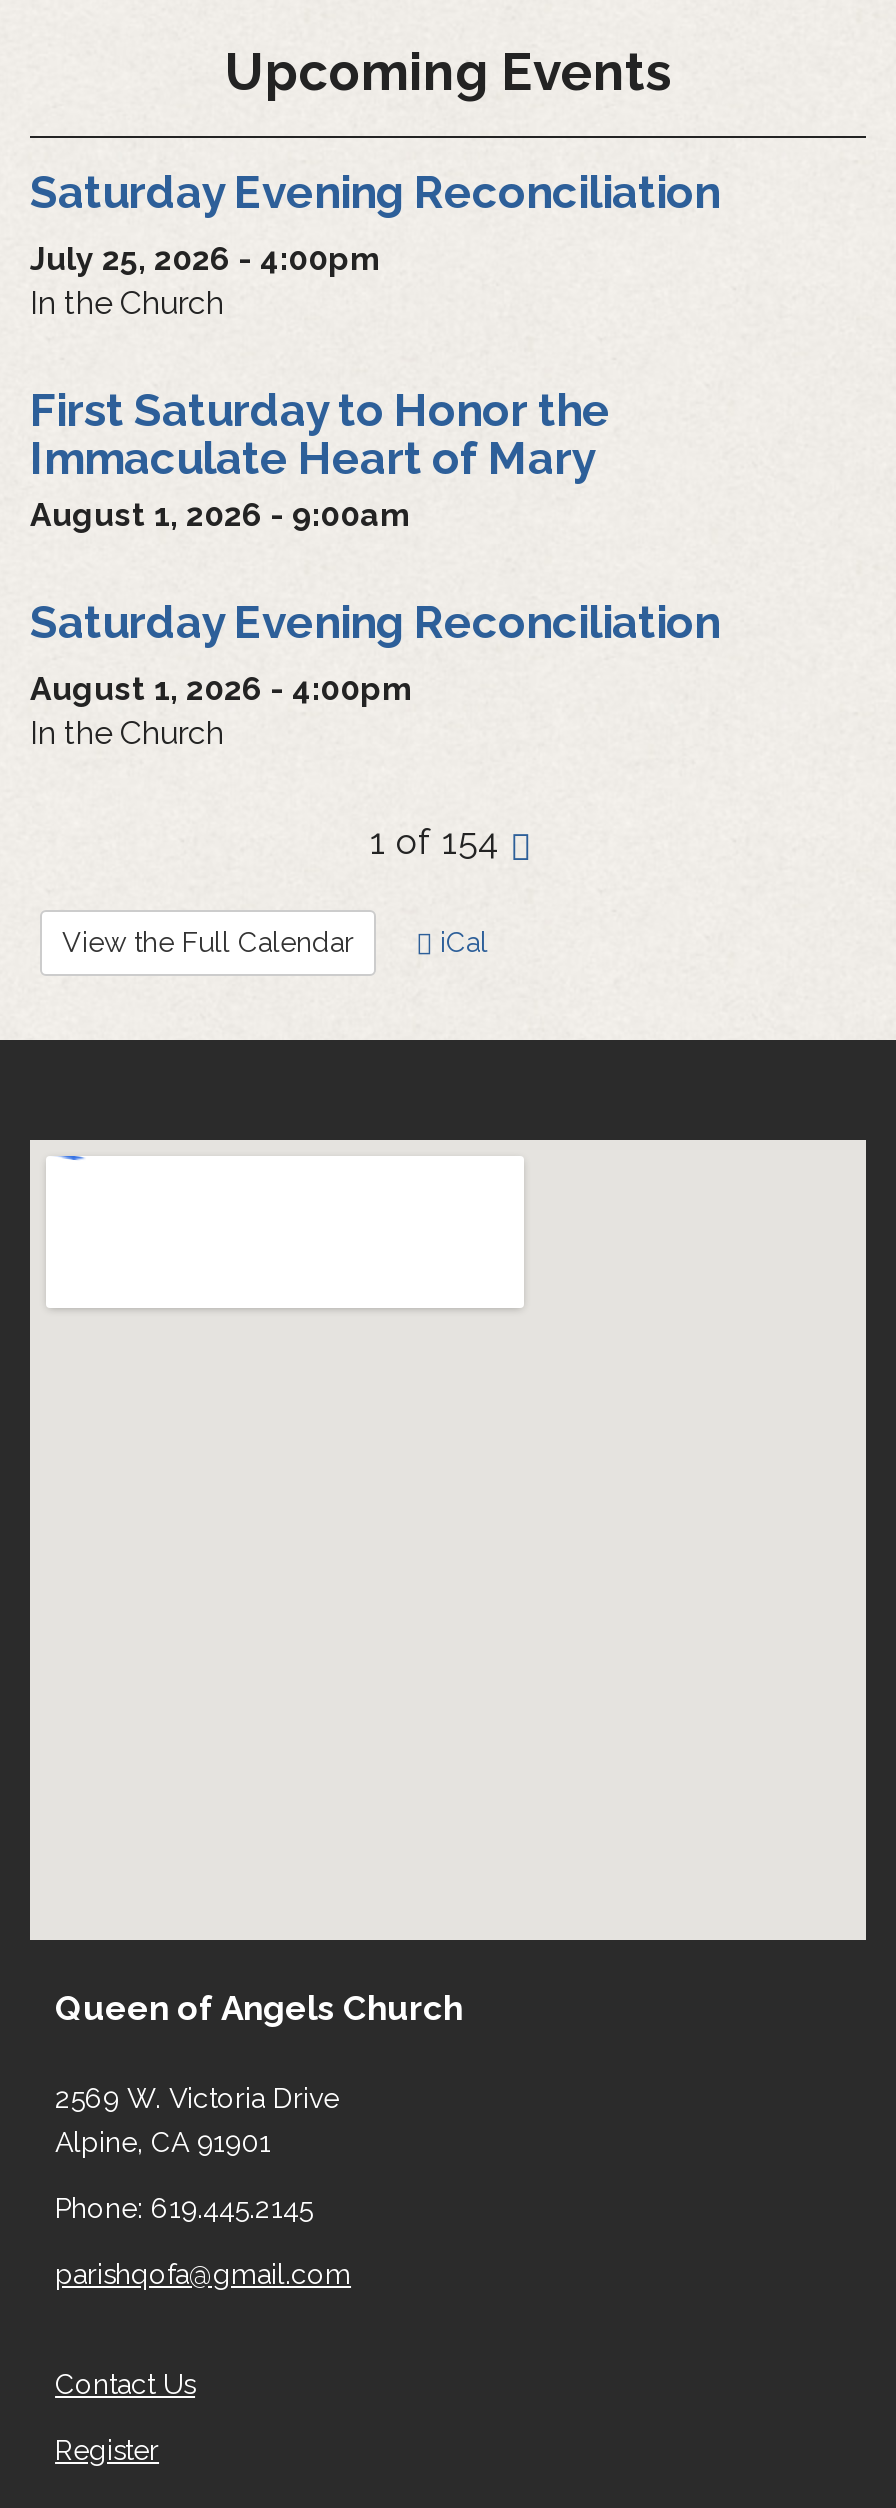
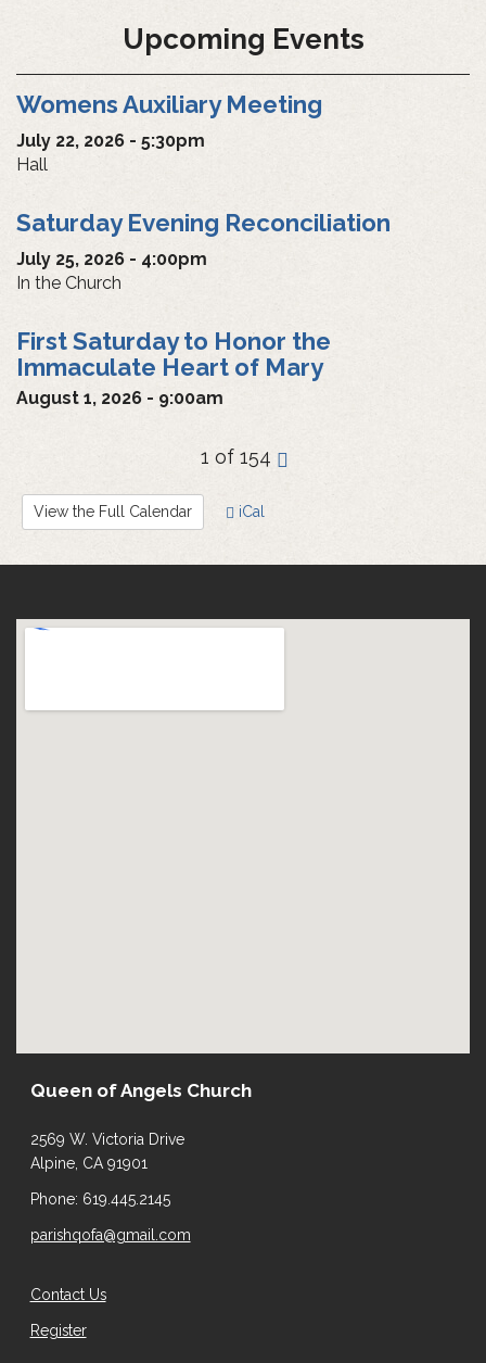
+ Womens Auxiliary Meeting
+ July 22, 2026 - 5:30pm
+ Hall

moved down: Saturday Evening Reconciliation | July 25, 2026 - 4:00pm | In the Church | First Saturday to Honor the | Immaculate Heart of Mary | August 1, 2026 - 9:00am

- Saturday Evening Reconciliation
- August 1, 2026 - 4:00pm
- In the Church
